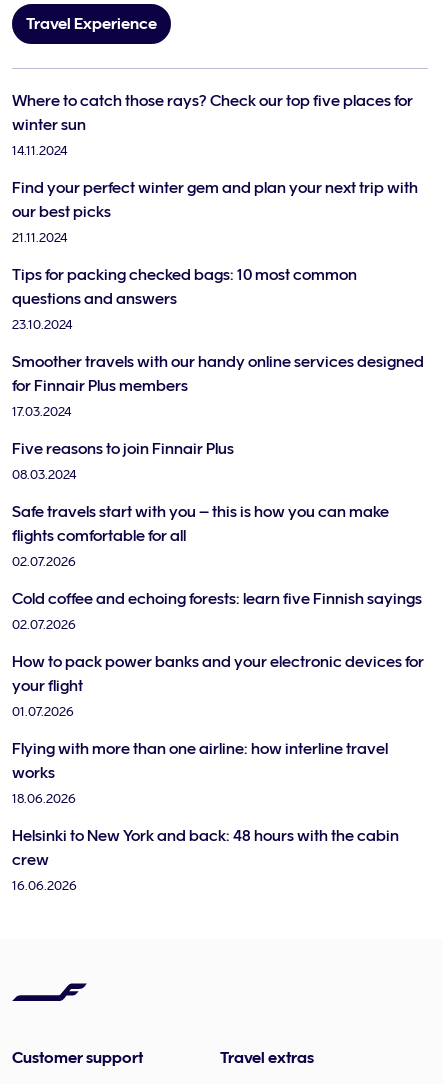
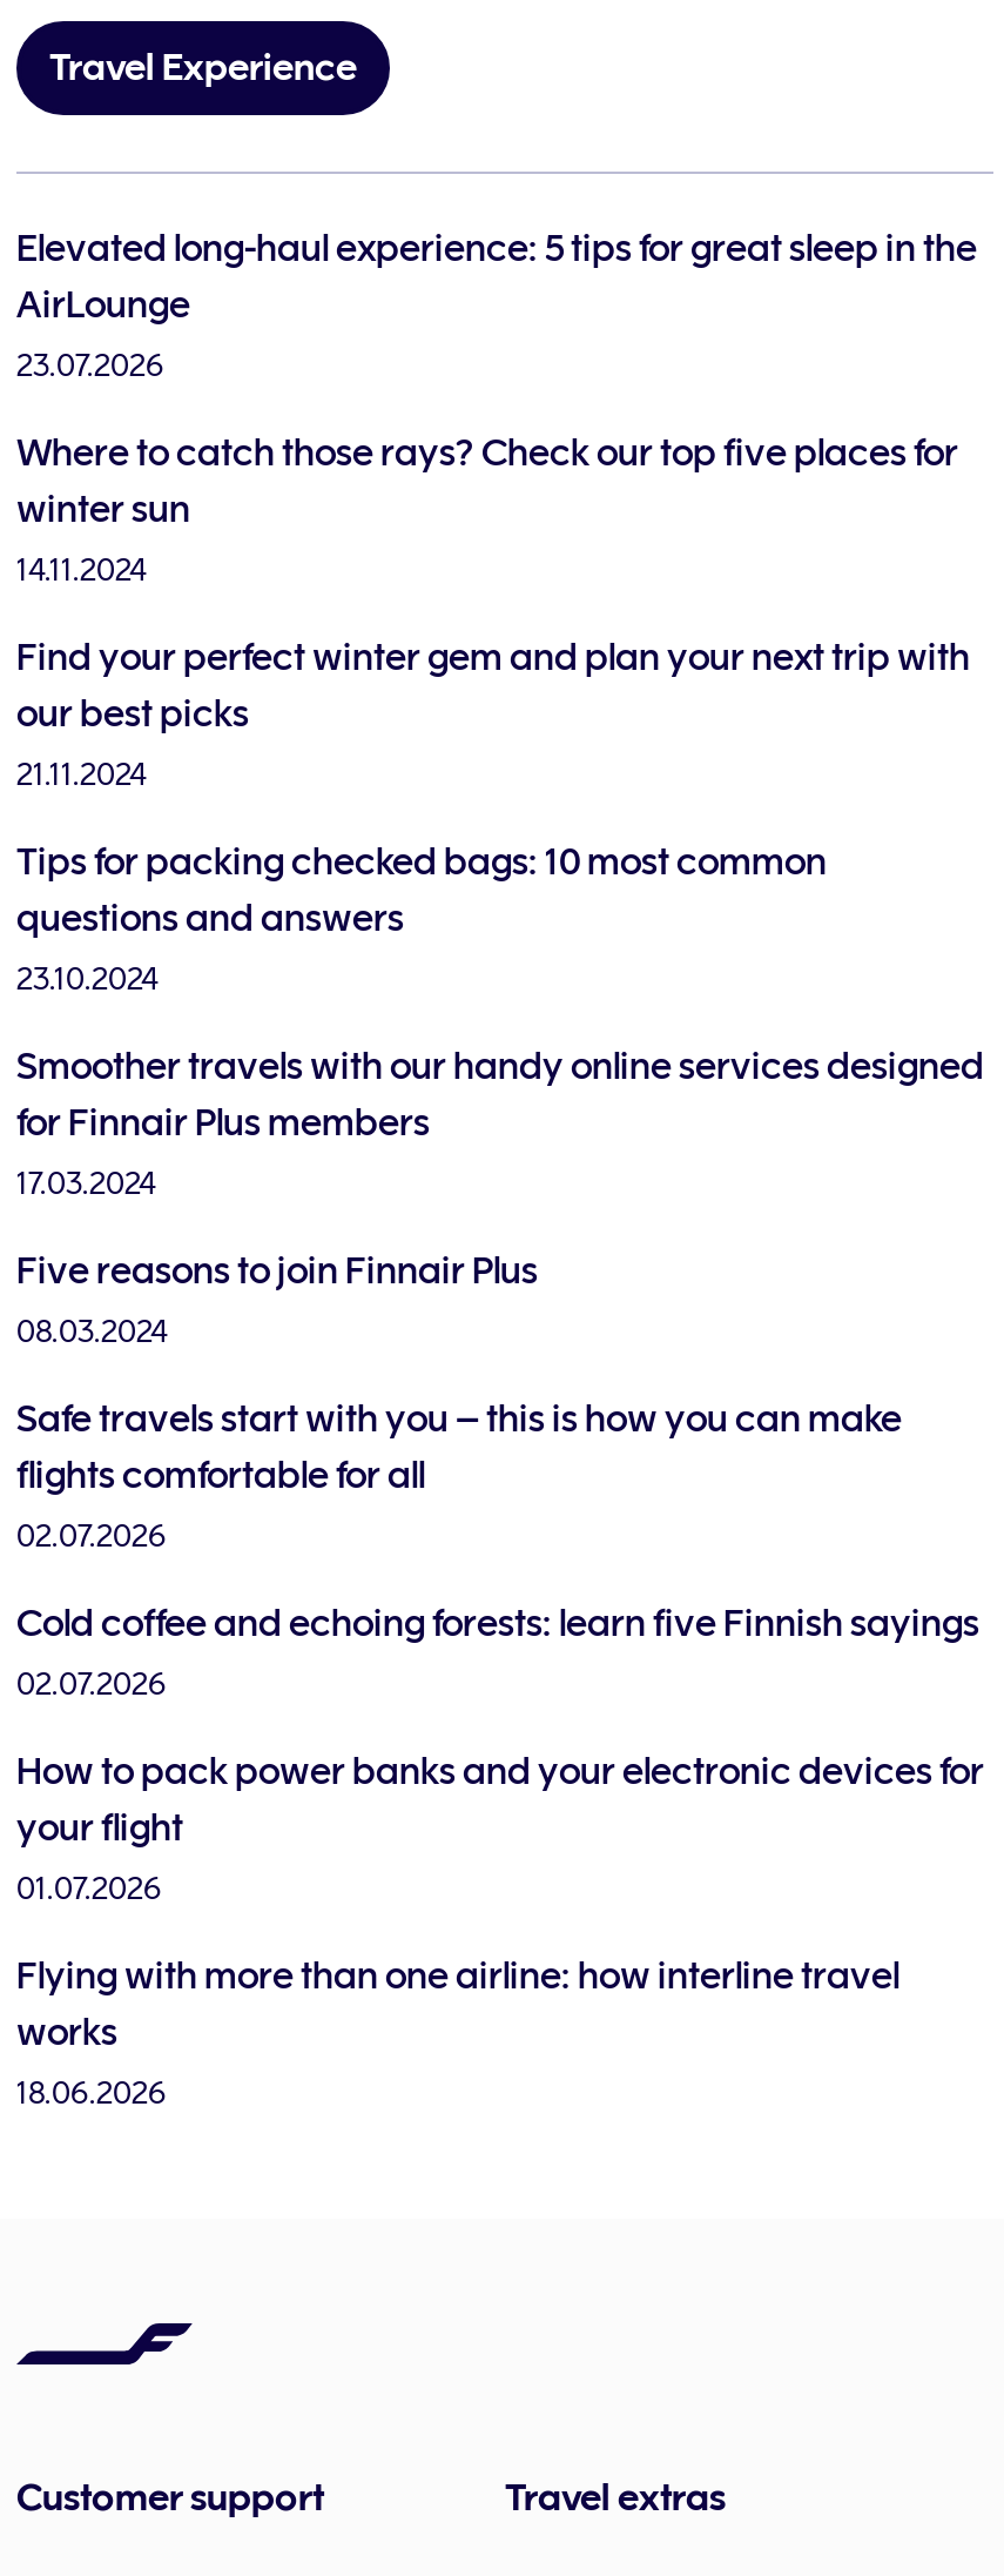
+ Elevated long-haul experience: 5 tips for great sleep in the
+ AirLounge
+ 23.07.2026

moved down: Where to catch those rays? Check our top five places for | winter sun | 14.11.2024 | ... | works | 18.06.2026

- Helsinki to New York and back: 48 hours with the cabin
- crew
- 16.06.2026
